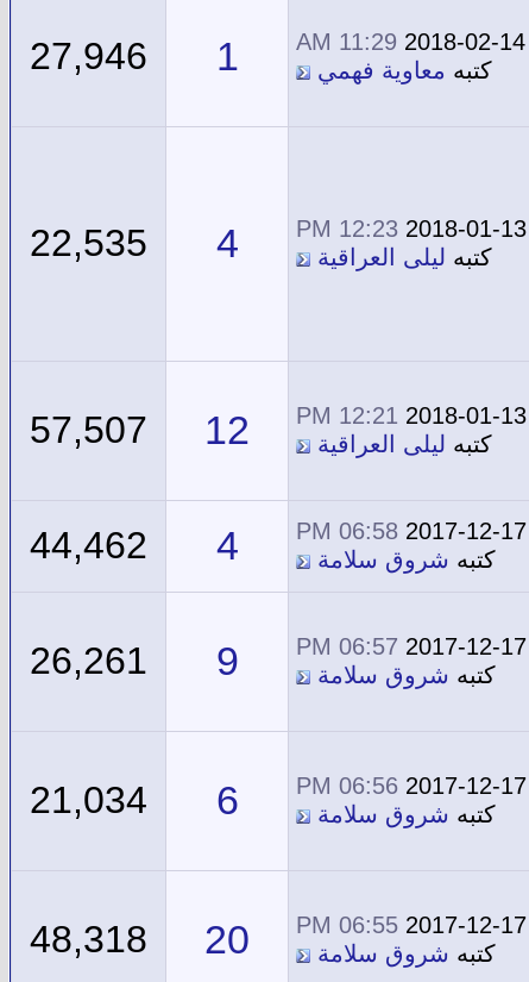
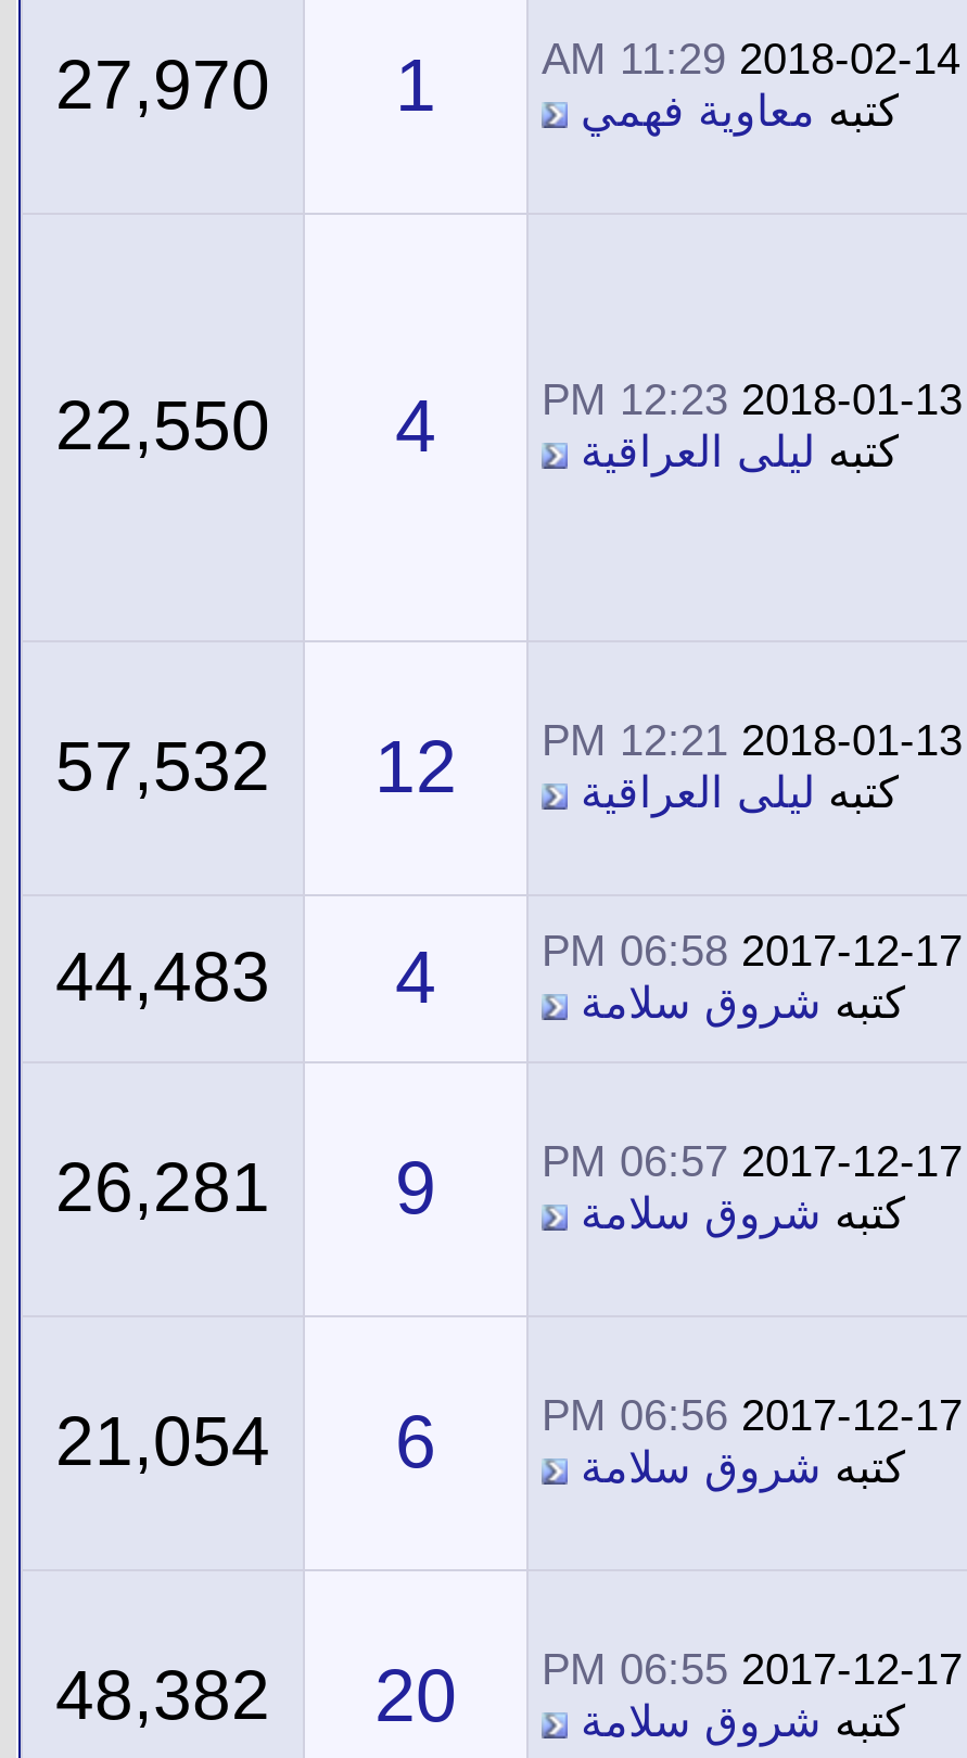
- 27,946 1
+ 27,970 1

- 22,535 4
+ 22,550 4

- 57,507 12
+ 57,532 12

- 44,462 4
+ 44,483 4

- 26,261 9
+ 26,281 9

- 21,034 6
+ 21,054 6

- 48,318 20
+ 48,382 20
